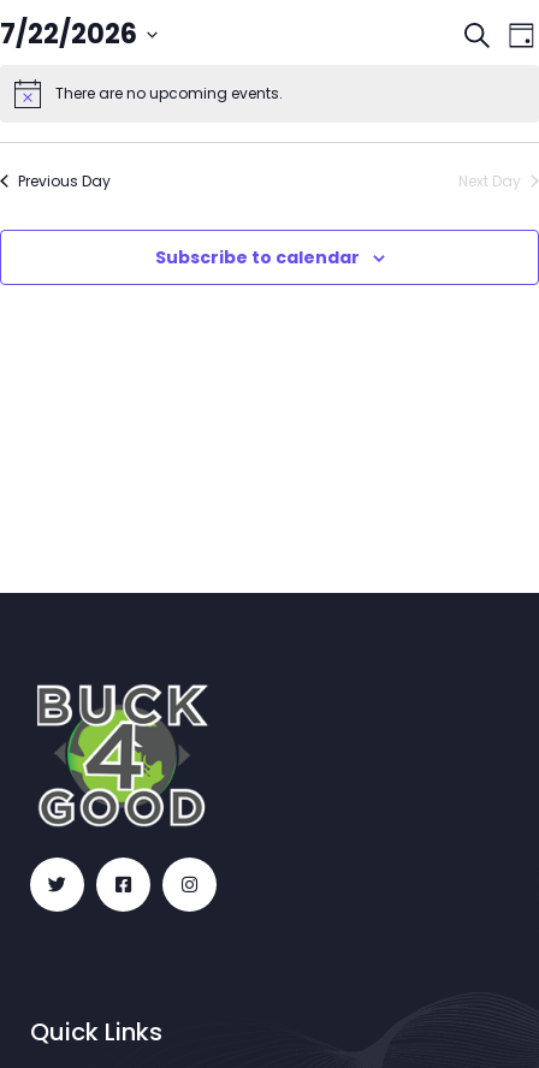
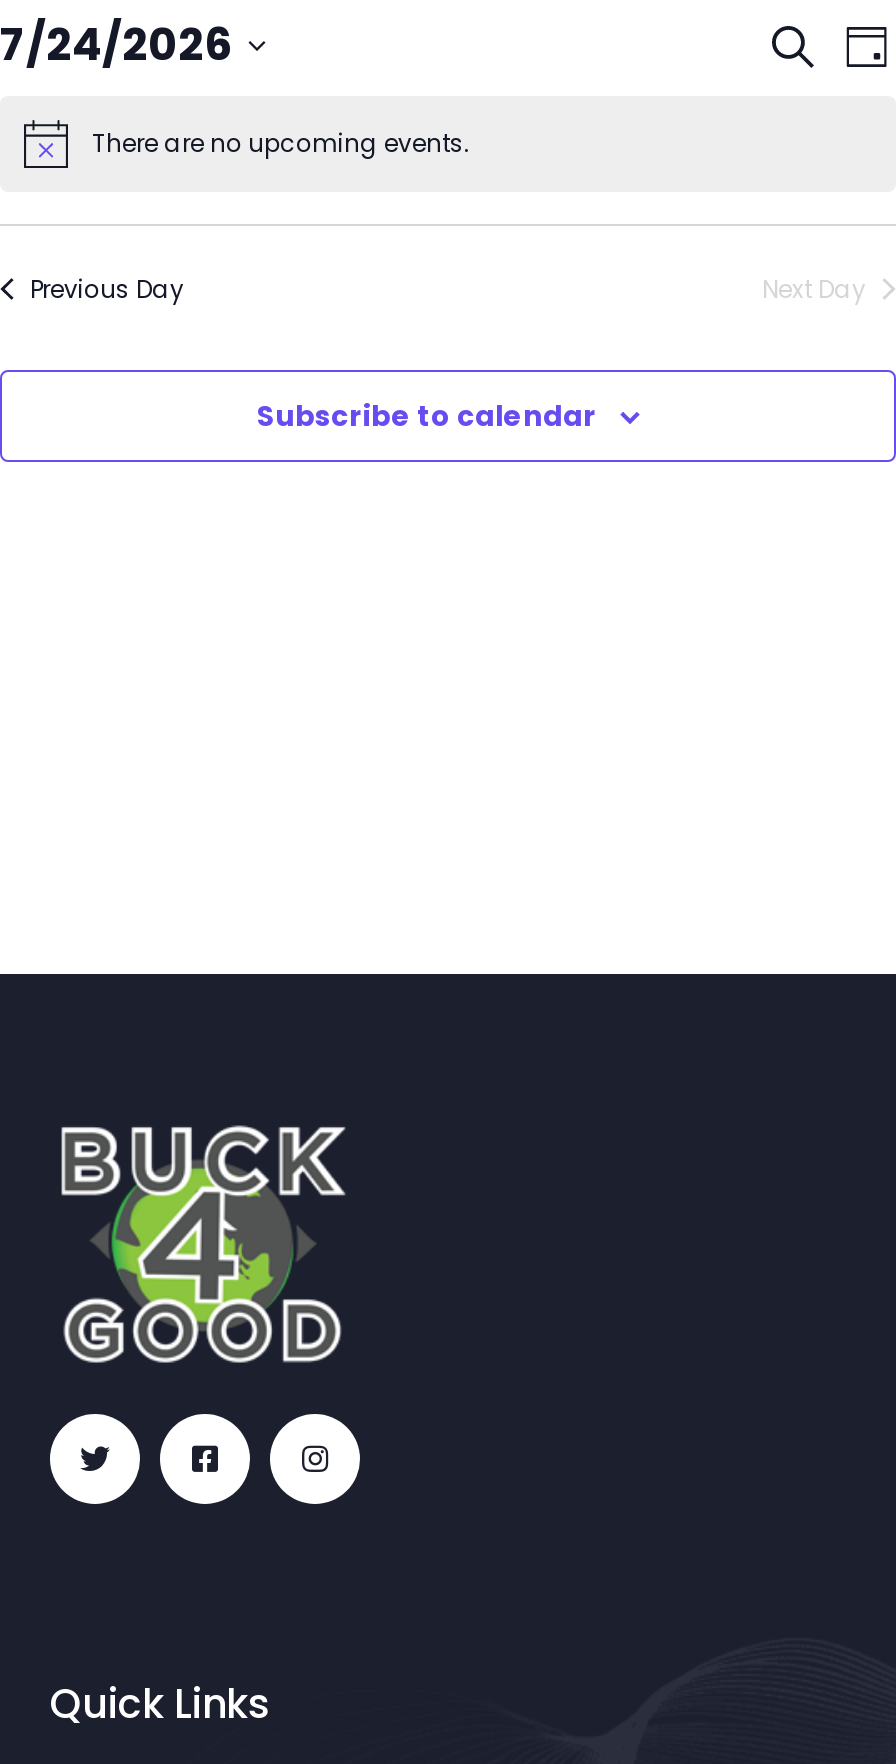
- 7/22/2026
+ 7/24/2026
